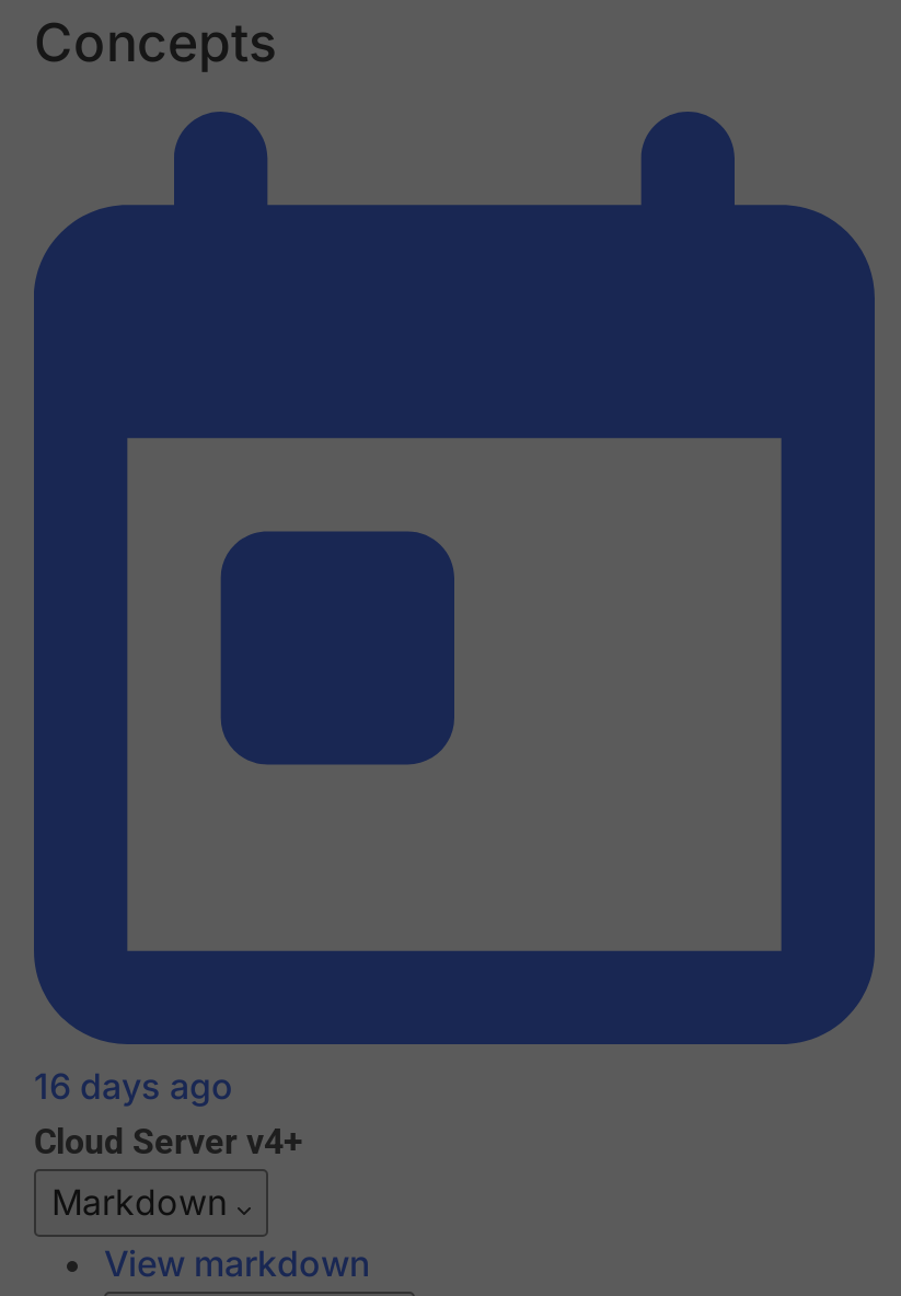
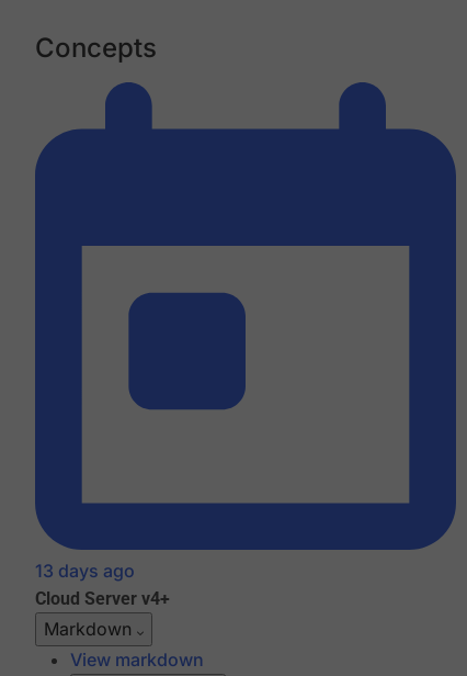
- 16 days ago
+ 13 days ago
